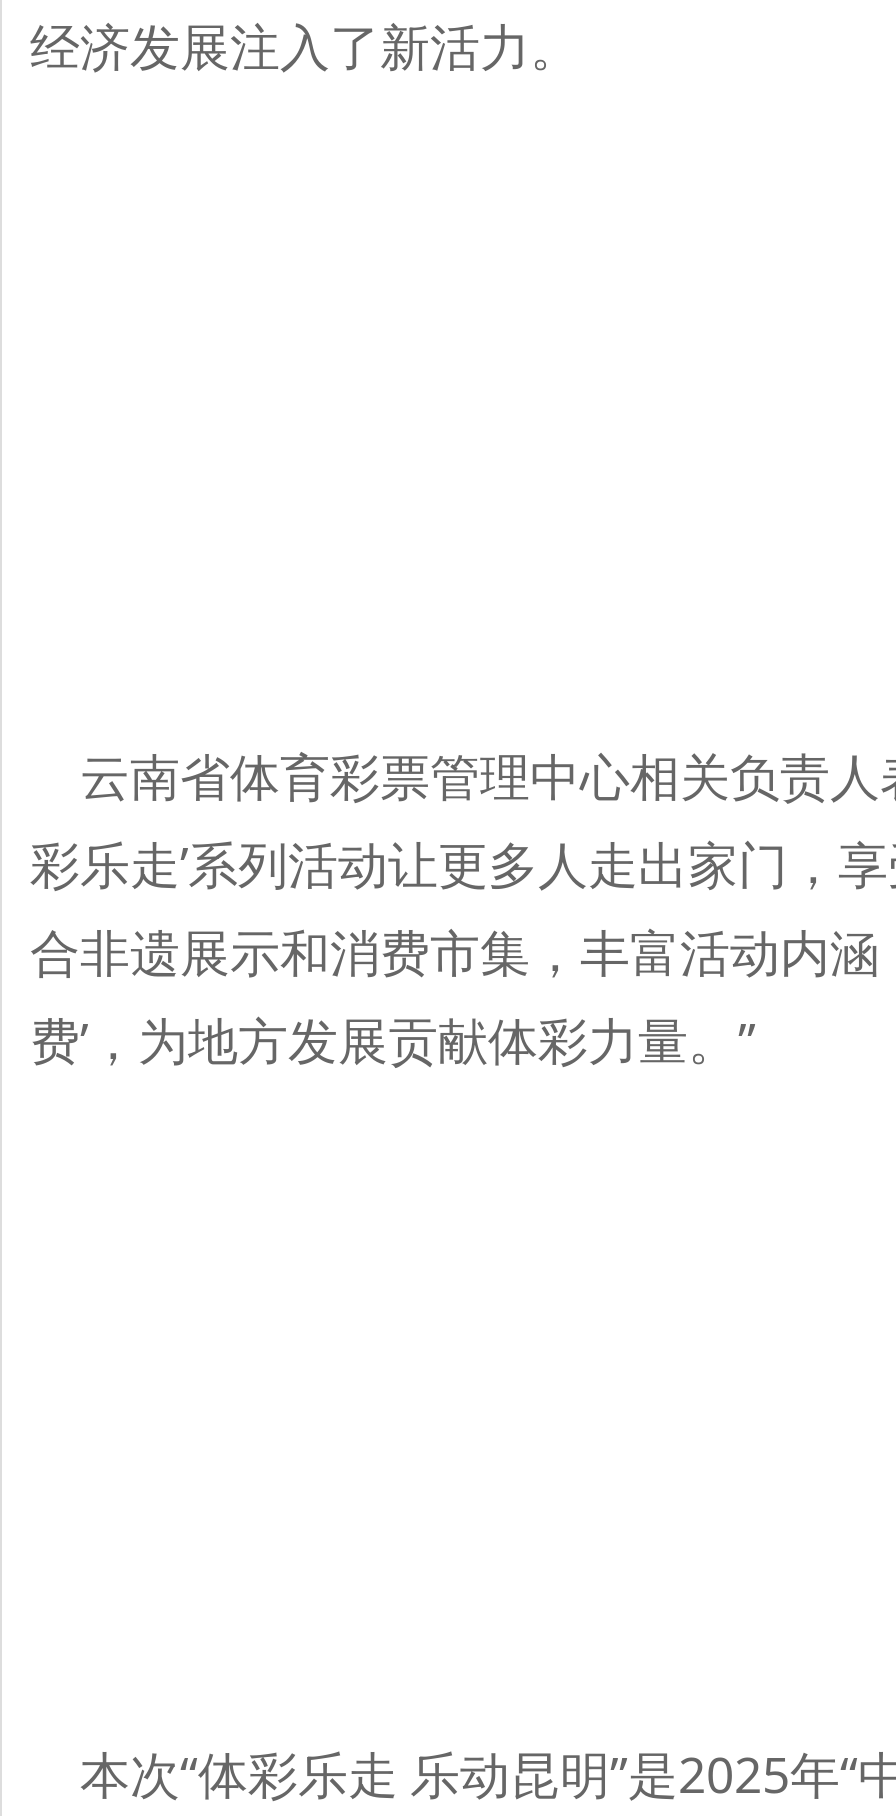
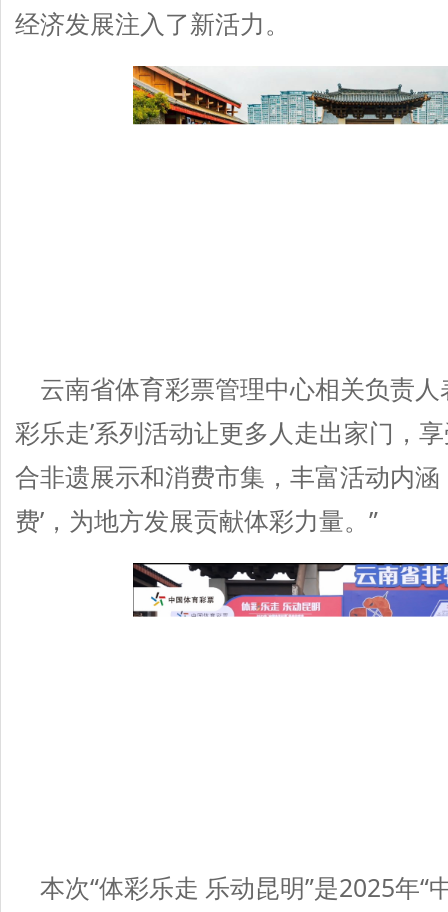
+ [image]

+ [image]
